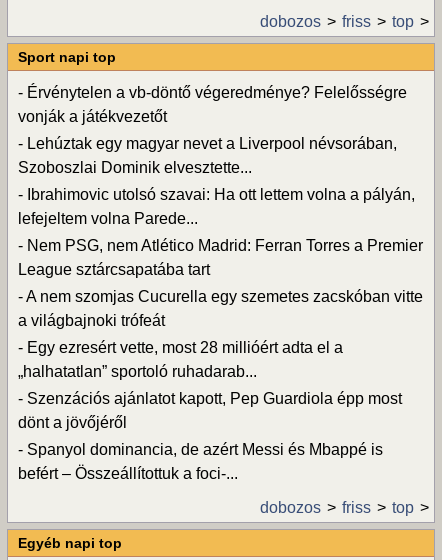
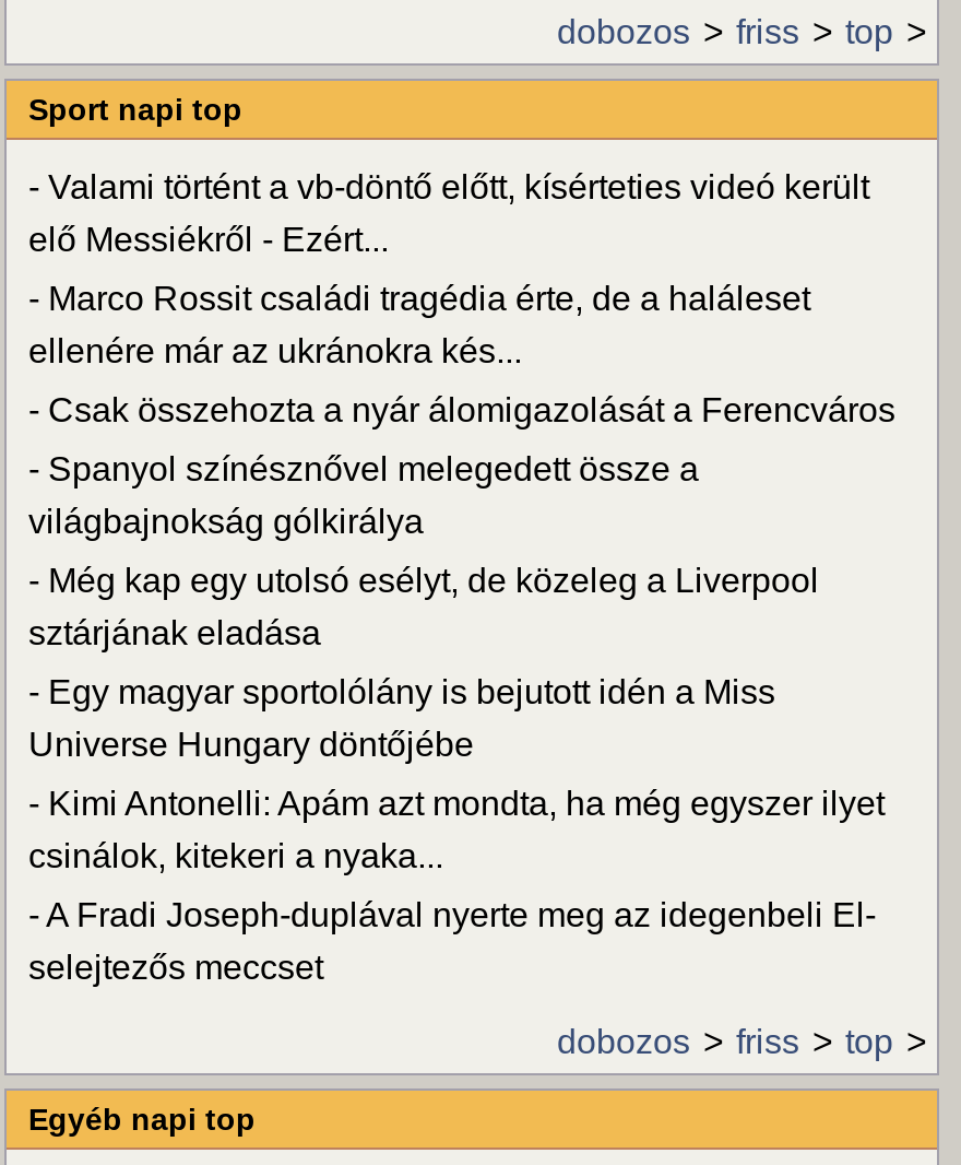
- - Érvénytelen a vb-döntő végeredménye? Felelősségre
- vonják a játékvezetőt
+ - Valami történt a vb-döntő előtt, kísérteties videó került
+ elő Messiékről - Ezért...

- - Lehúztak egy magyar nevet a Liverpool névsorában,
- Szoboszlai Dominik elvesztette...
+ - Marco Rossit családi tragédia érte, de a haláleset
+ ellenére már az ukránokra kés...

- - Ibrahimovic utolsó szavai: Ha ott lettem volna a pályán,
- lefejeltem volna Parede...
+ - Csak összehozta a nyár álomigazolását a Ferencváros

- - Nem PSG, nem Atlético Madrid: Ferran Torres a Premier
- League sztárcsapatába tart
+ - Spanyol színésznővel melegedett össze a
+ világbajnokság gólkirálya

- - A nem szomjas Cucurella egy szemetes zacskóban vitte
- a világbajnoki trófeát
+ - Még kap egy utolsó esélyt, de közeleg a Liverpool
+ sztárjának eladása

- - Egy ezresért vette, most 28 millióért adta el a
- „halhatatlan” sportoló ruhadarab...
+ - Egy magyar sportolólány is bejutott idén a Miss
+ Universe Hungary döntőjébe

- - Szenzációs ajánlatot kapott, Pep Guardiola épp most
- dönt a jövőjéről
+ - Kimi Antonelli: Apám azt mondta, ha még egyszer ilyet
+ csinálok, kitekeri a nyaka...

- - Spanyol dominancia, de azért Messi és Mbappé is
- befért – Összeállítottuk a foci-...
+ - A Fradi Joseph-duplával nyerte meg az idegenbeli El-
+ selejtezős meccset
